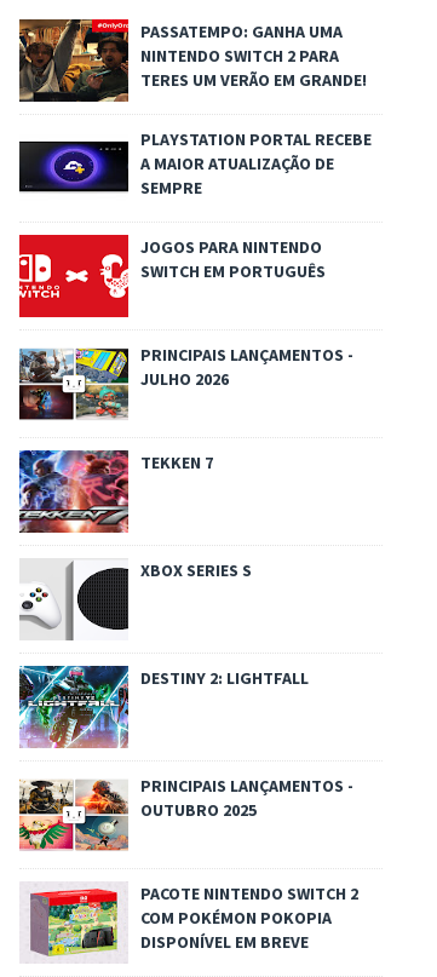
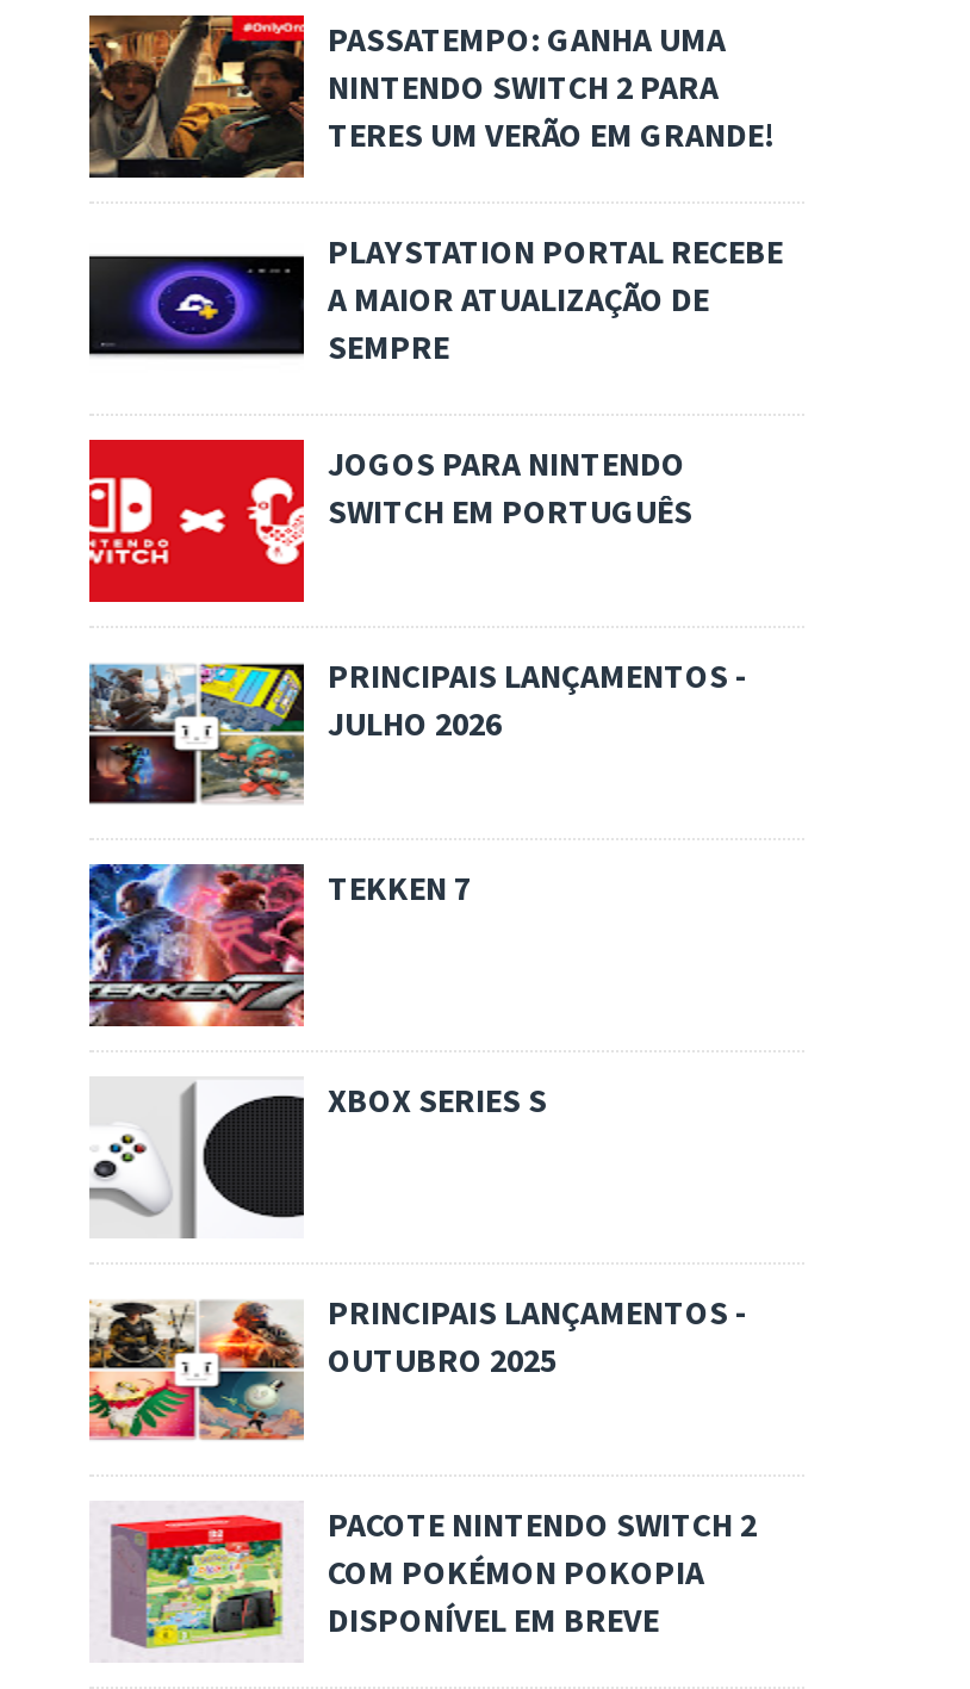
- [image]
- DESTINY 2: LIGHTFALL
